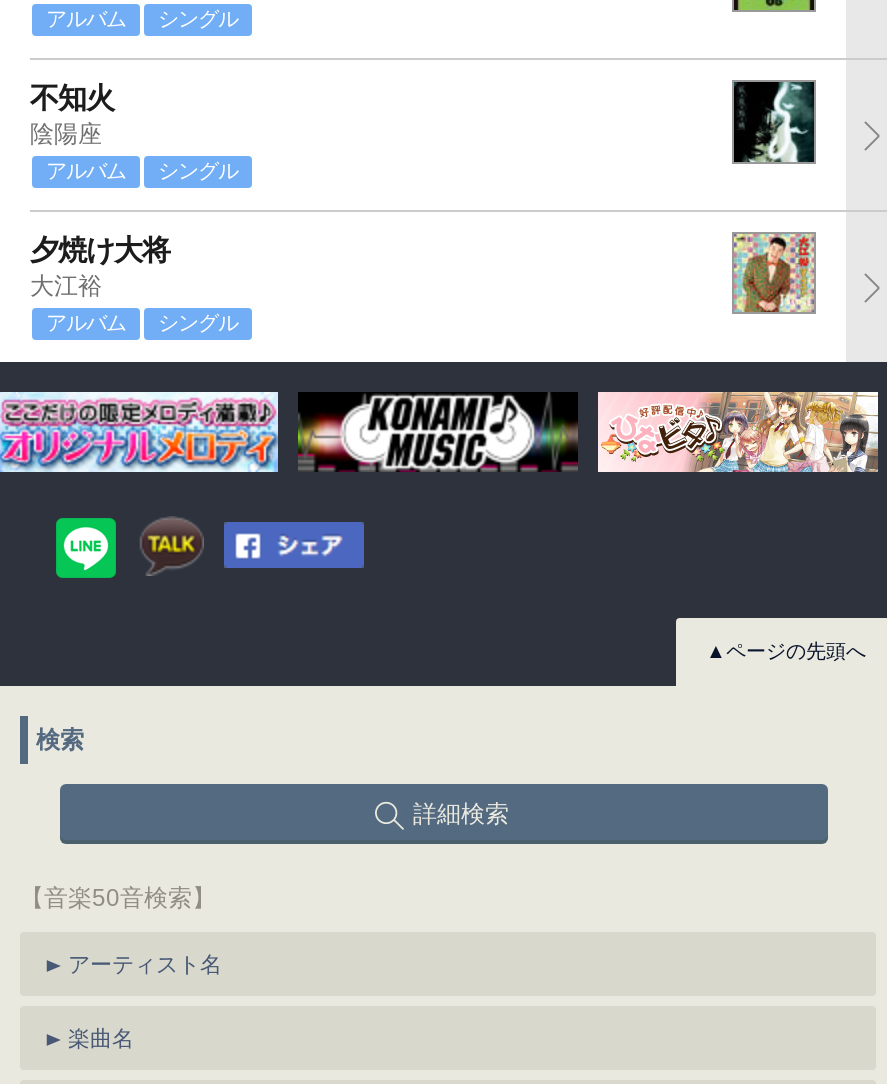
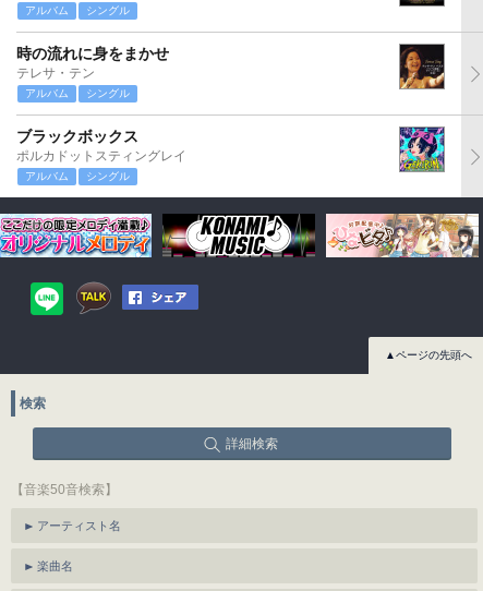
- 不知火
- 陰陽座
+ 時の流れに身をまかせ
+ テレサ・テン

- [image]
+ [image]

- 夕焼け大将
- 大江裕
+ ブラックボックス
+ ポルカドットスティングレイ

- [image]
+ [image]
